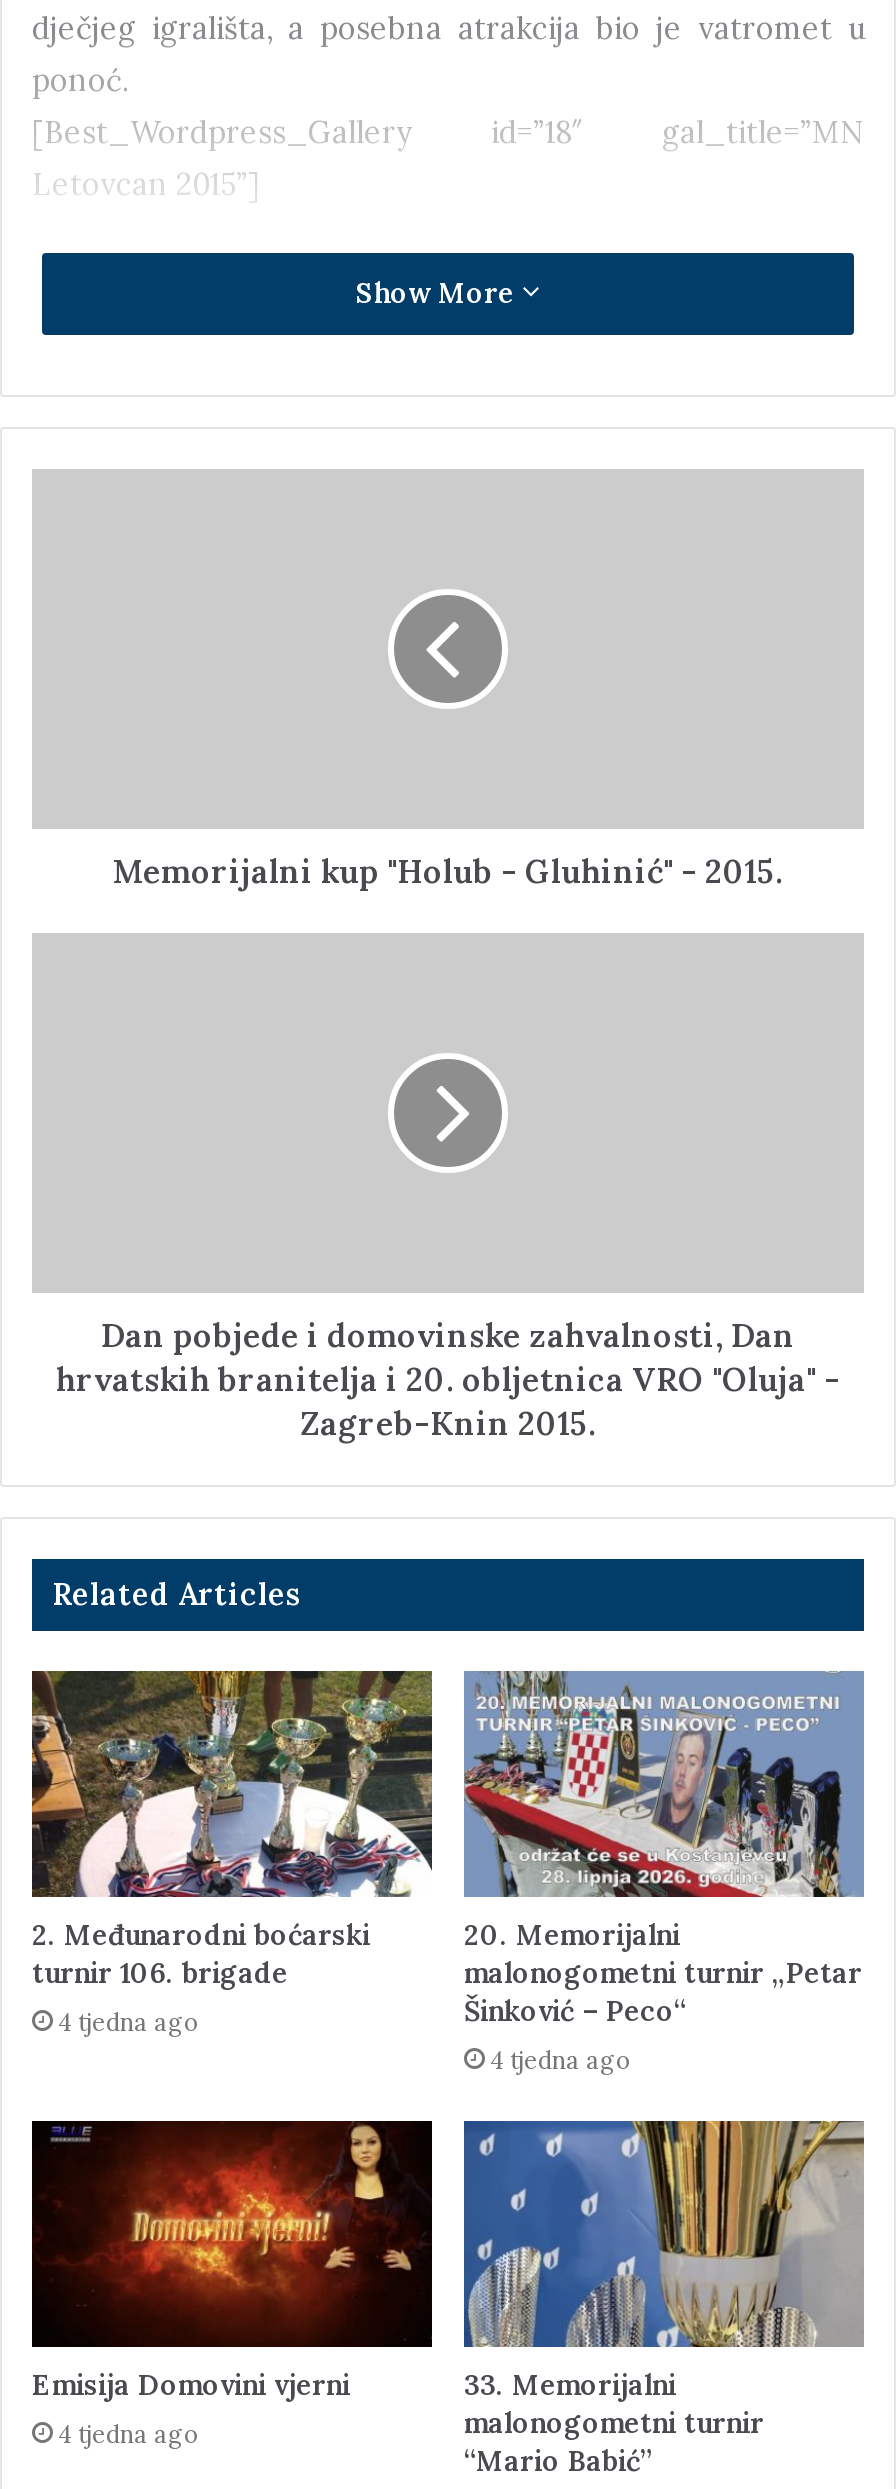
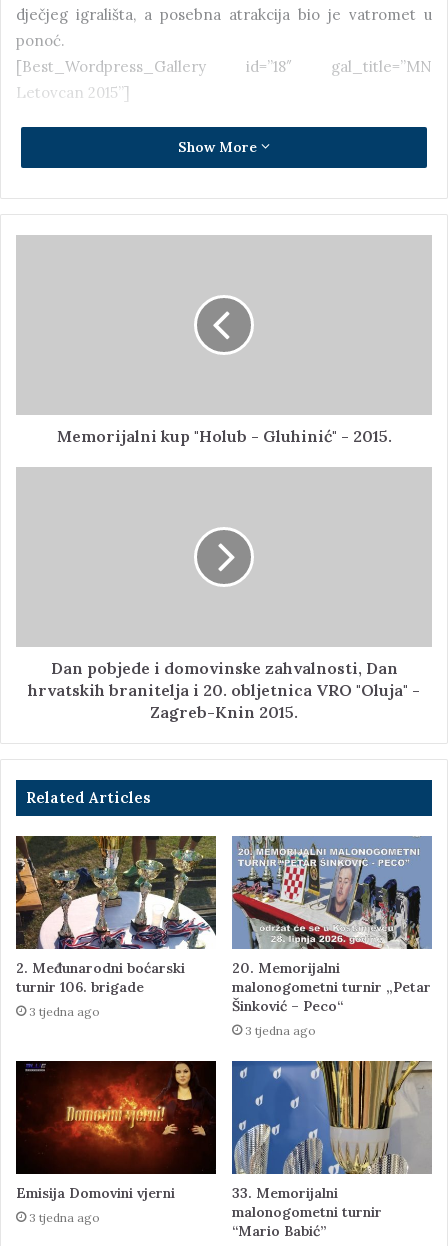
- 4 tjedna ago
+ 3 tjedna ago

- 4 tjedna ago
+ 3 tjedna ago

- 4 tjedna ago
+ 3 tjedna ago
